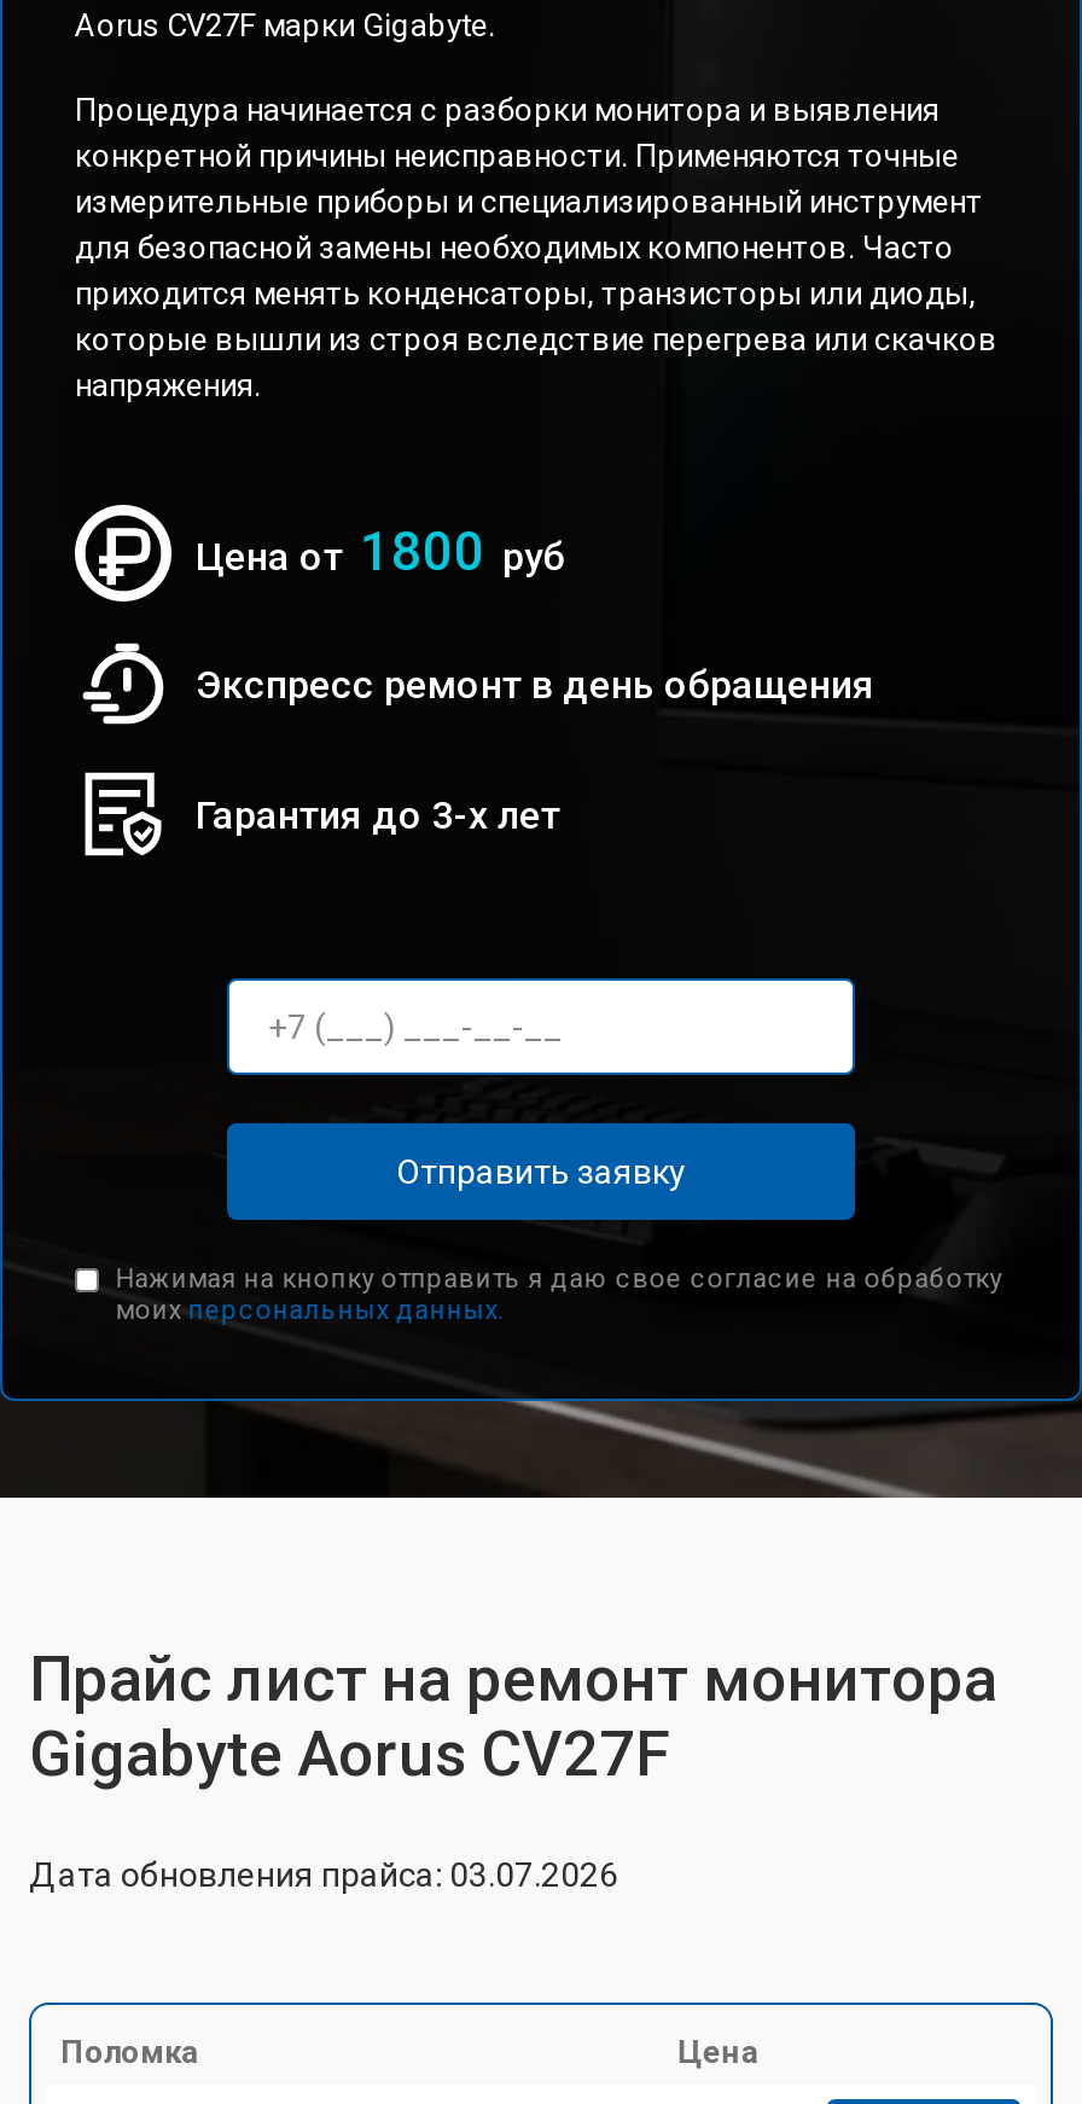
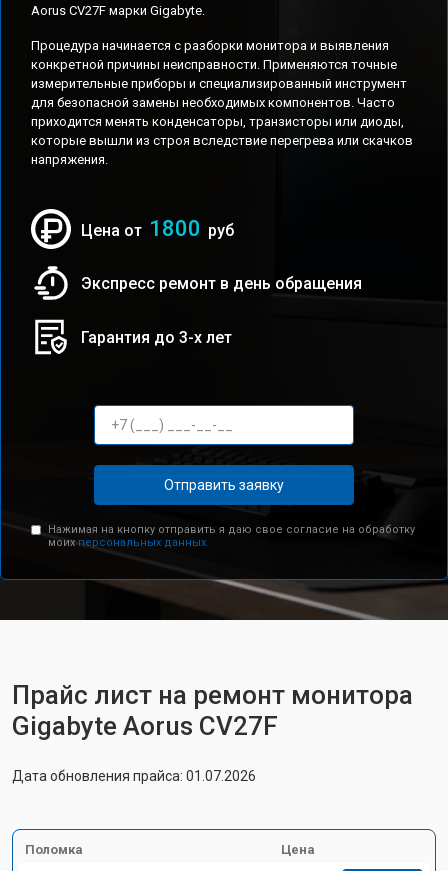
- Дата обновления прайса: 03.07.2026
+ Дата обновления прайса: 01.07.2026
